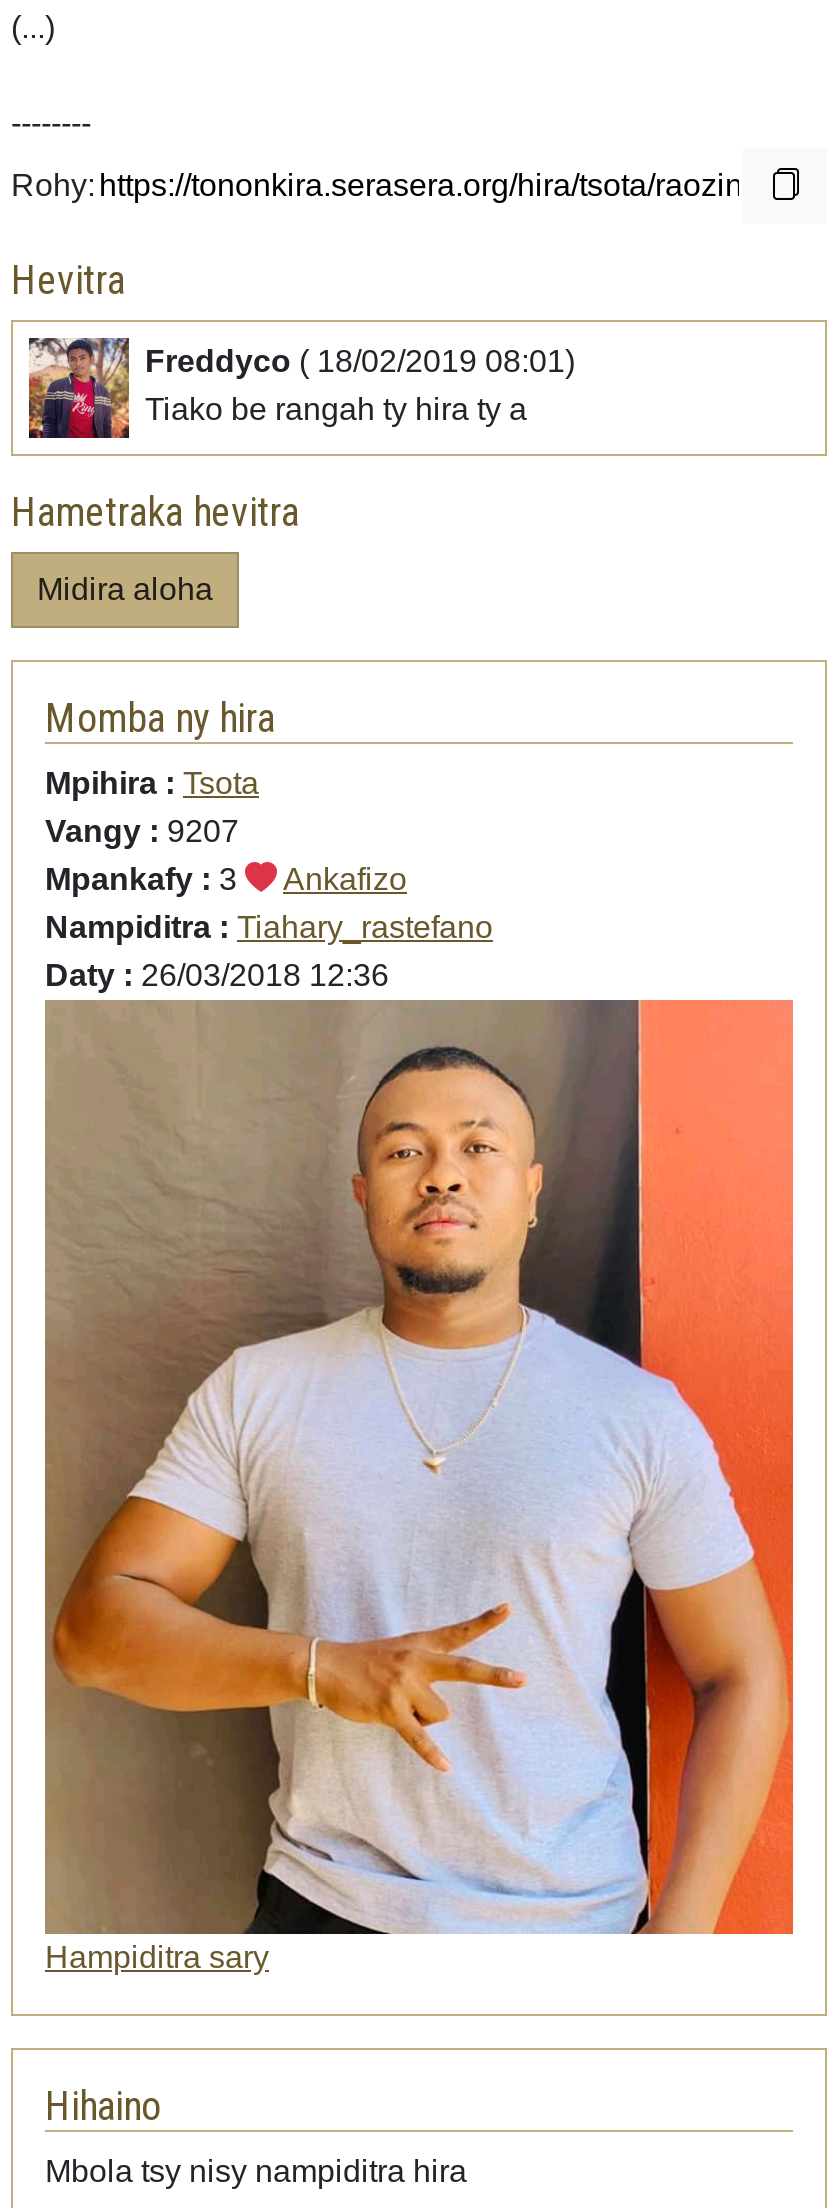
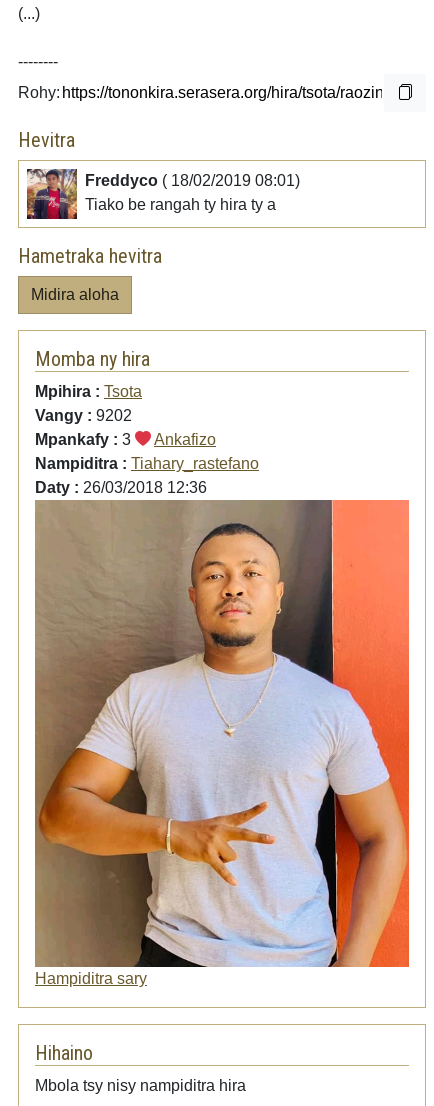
- Vangy : 9207
+ Vangy : 9202
